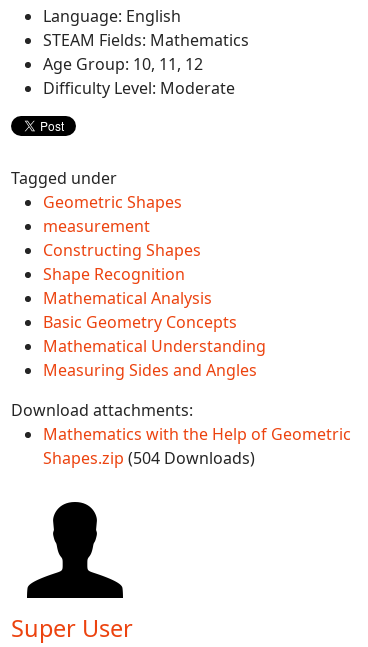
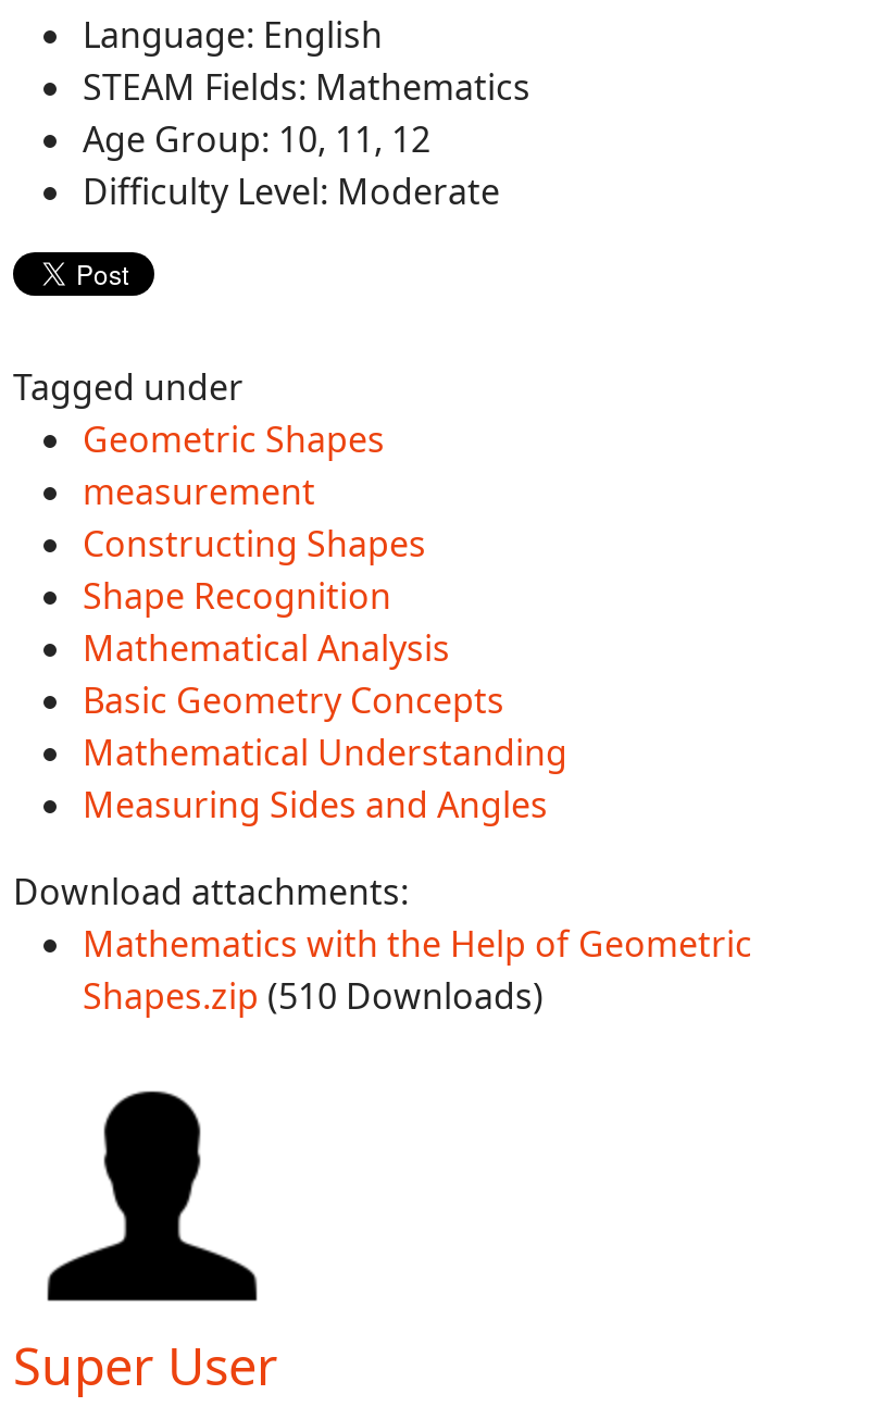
- Shapes.zip (504 Downloads)
+ Shapes.zip (510 Downloads)
